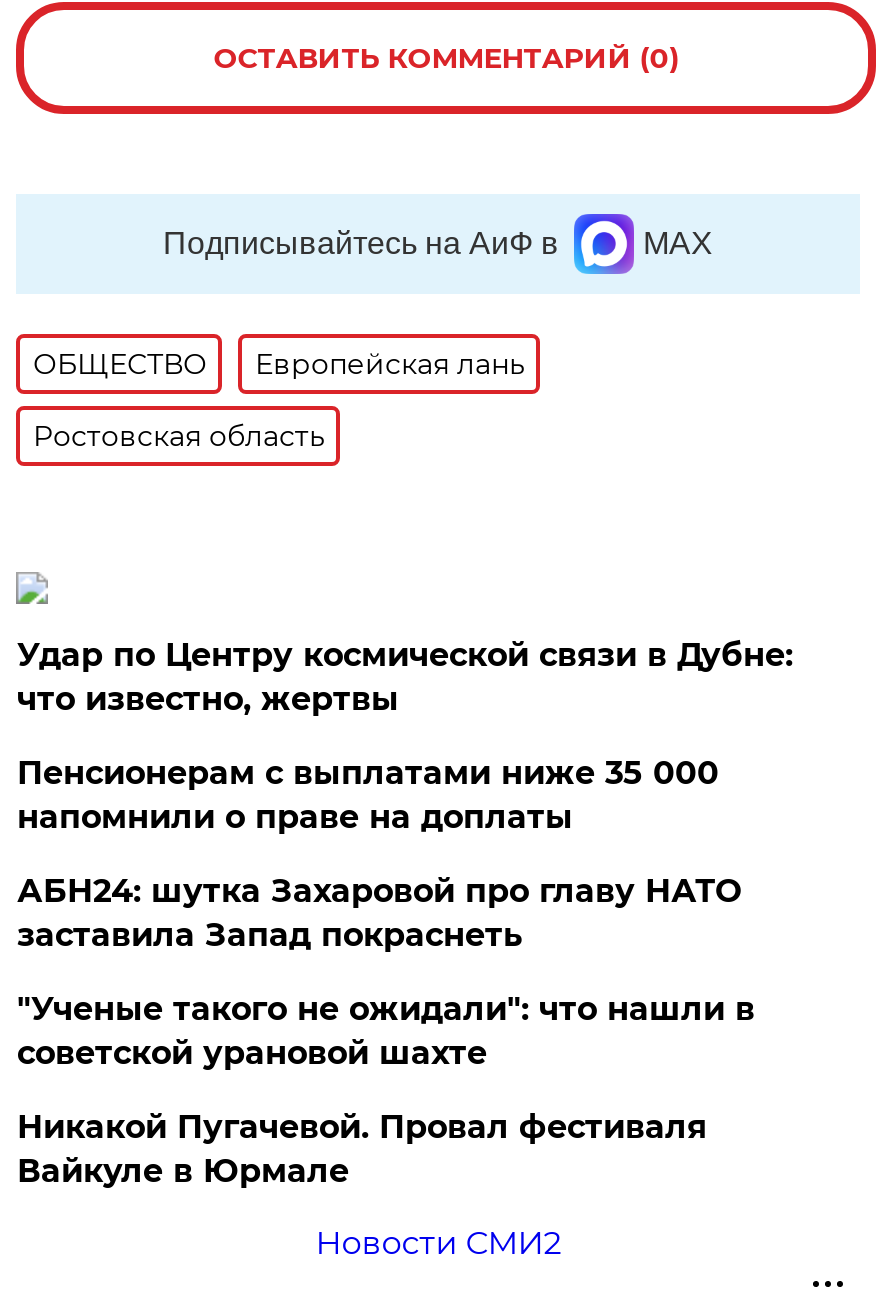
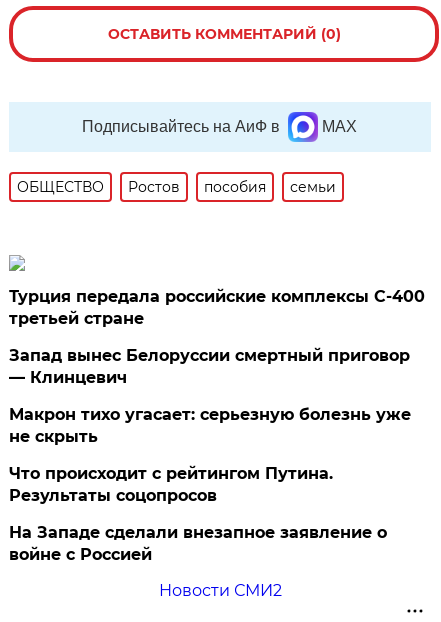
- Европейская лань
- Ростовская область
+ Ростов
+ пособия
+ семьи

- Удар по Центру космической связи в Дубне:
- что известно, жертвы
- Пенсионерам с выплатами ниже 35 000
- напомнили о праве на доплаты
- АБН24: шутка Захаровой про главу НАТО
- заставила Запад покраснеть
- "Ученые такого не ожидали": что нашли в
- советской урановой шахте
- Никакой Пугачевой. Провал фестиваля
- Вайкуле в Юрмале
+ Турция передала российские комплексы С-400
+ третьей стране
+ Запад вынес Белоруссии смертный приговор
+ — Клинцевич
+ Макрон тихо угасает: серьезную болезнь уже
+ не скрыть
+ Что происходит с рейтингом Путина.
+ Результаты соцопросов
+ На Западе сделали внезапное заявление о
+ войне с Россией
